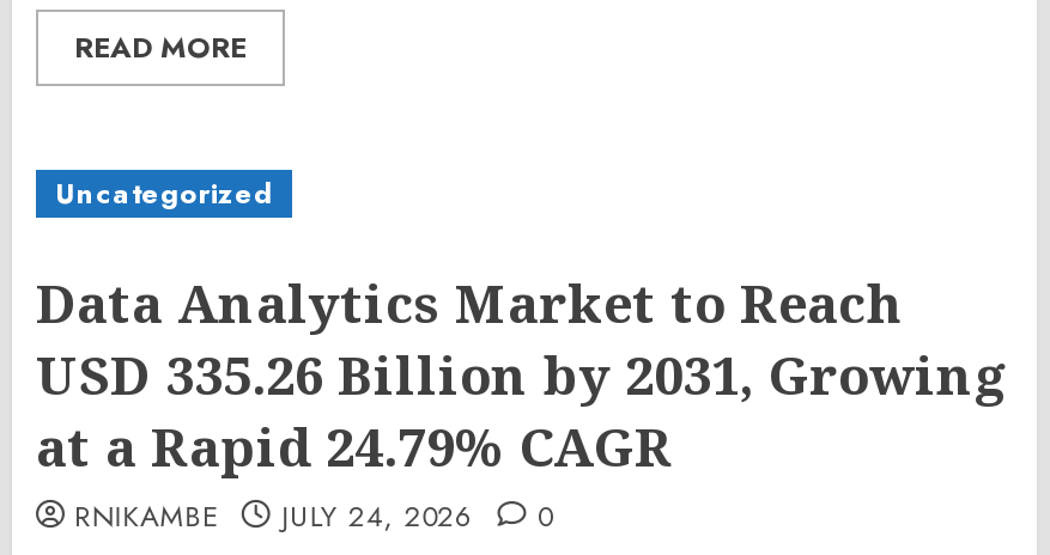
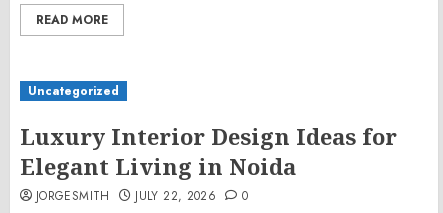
- Data Analytics Market to Reach
- USD 335.26 Billion by 2031, Growing
- at a Rapid 24.79% CAGR
- RNIKAMBE
- JULY 24, 2026
+ Luxury Interior Design Ideas for
+ Elegant Living in Noida
+ JORGESMITH
+ JULY 22, 2026
